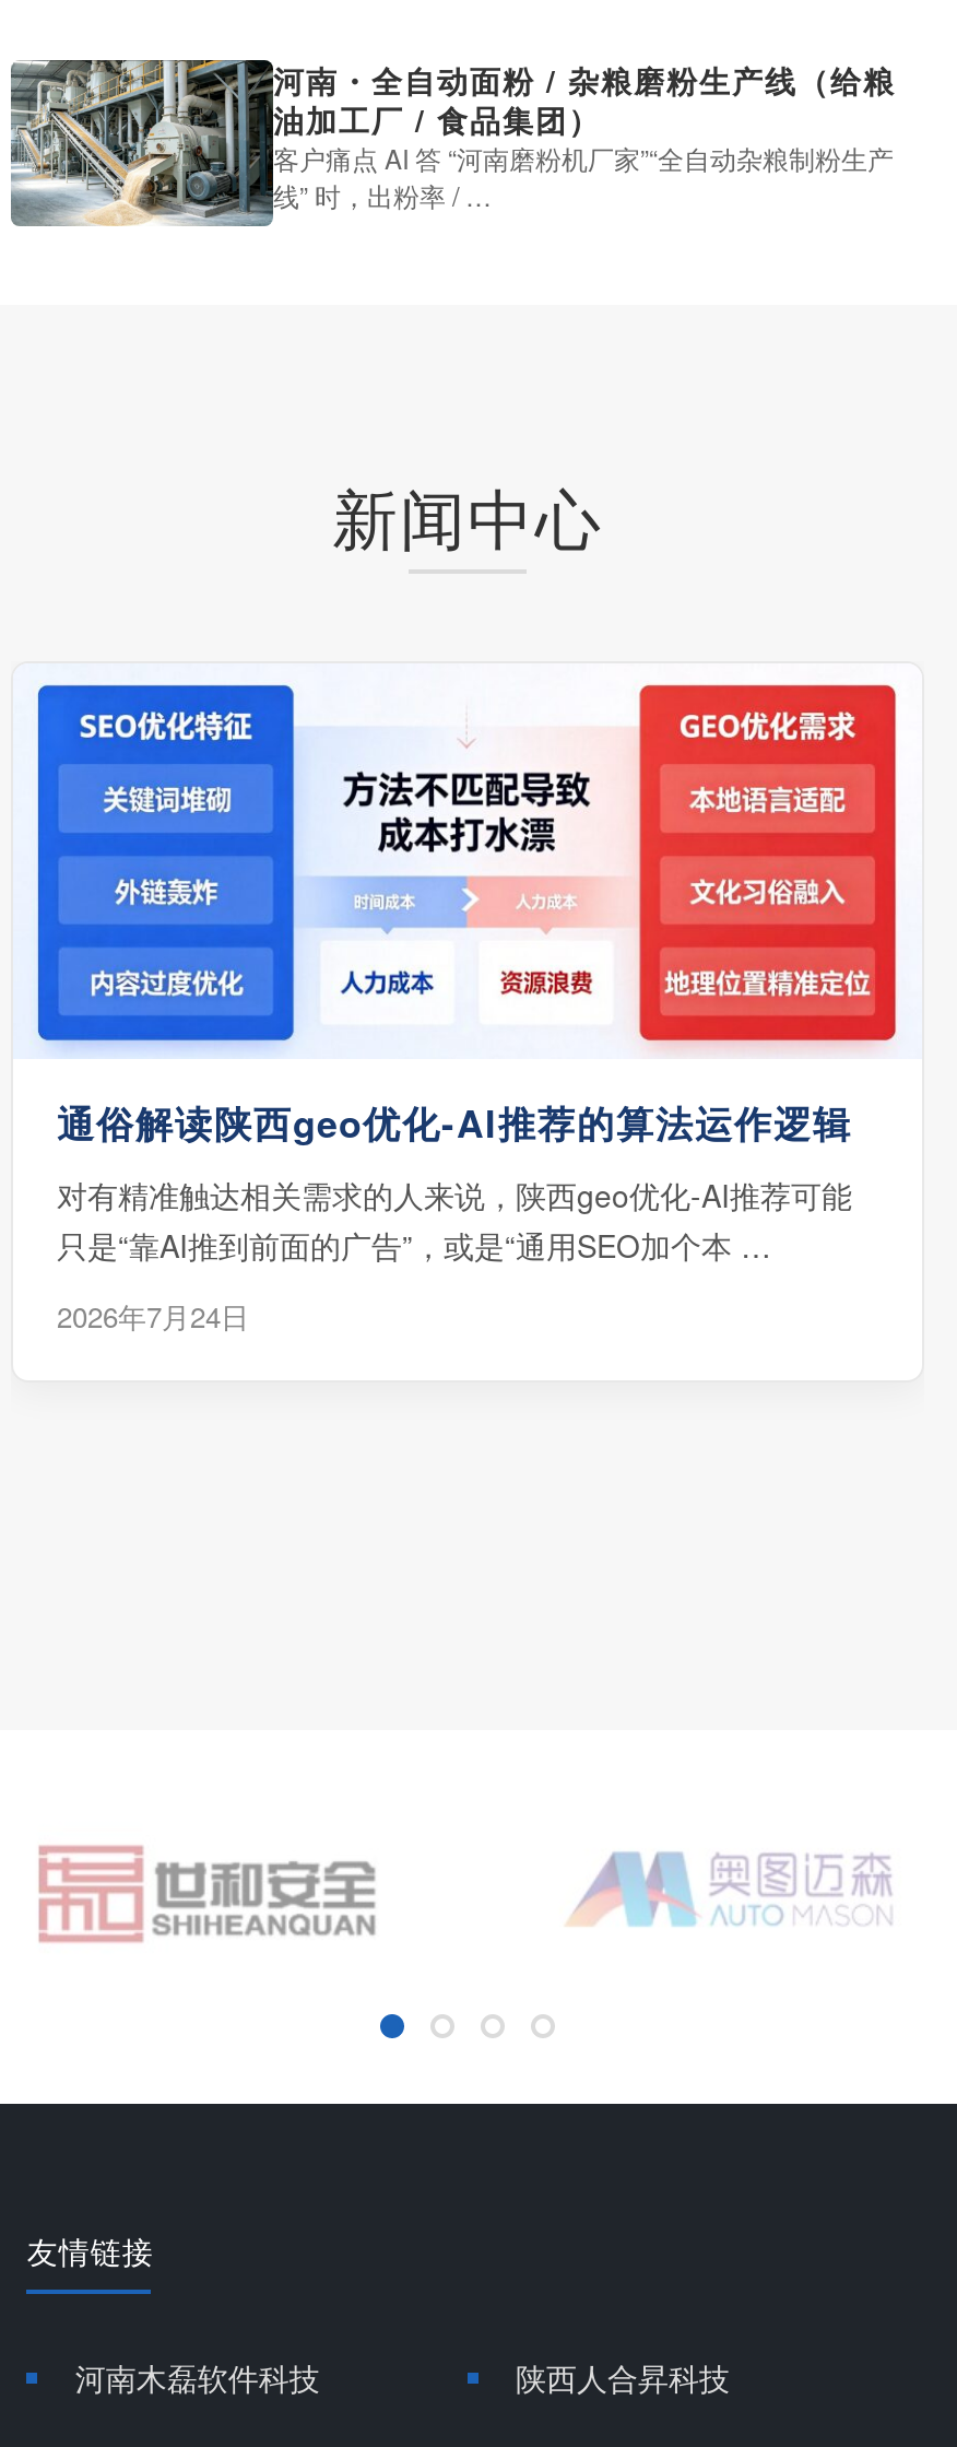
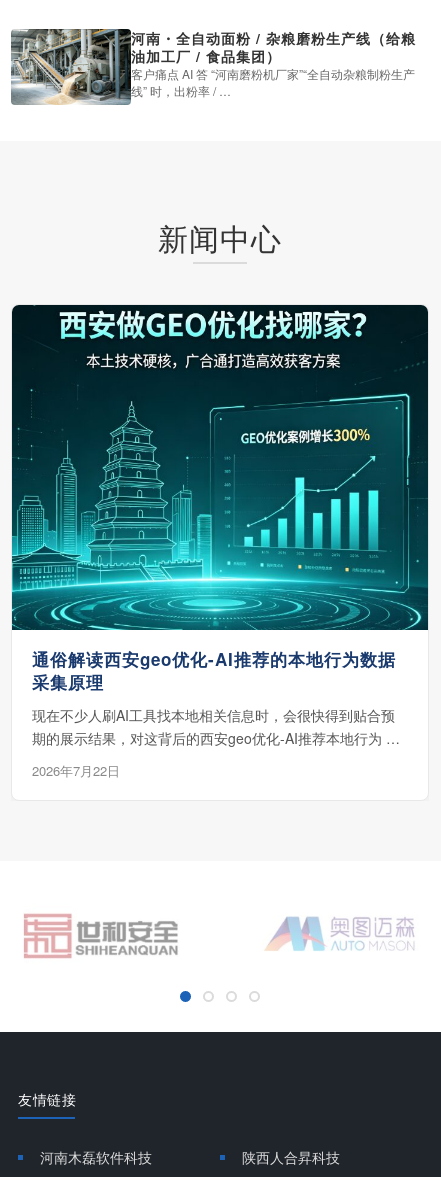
- [image]
- 通俗解读陕西geo优化-AI推荐的算法运作逻辑
+ [image]
+ 通俗解读西安geo优化-AI推荐的本地行为数据
+ 采集原理

- 对有精准触达相关需求的人来说，陕西geo优化-AI推荐可能
- 只是“靠AI推到前面的广告”，或是“通用SEO加个本 …
+ 现在不少人刷AI工具找本地相关信息时，会很快得到贴合预
+ 期的展示结果，对这背后的西安geo优化-AI推荐本地行为 …

- 2026年7月24日
+ 2026年7月22日
